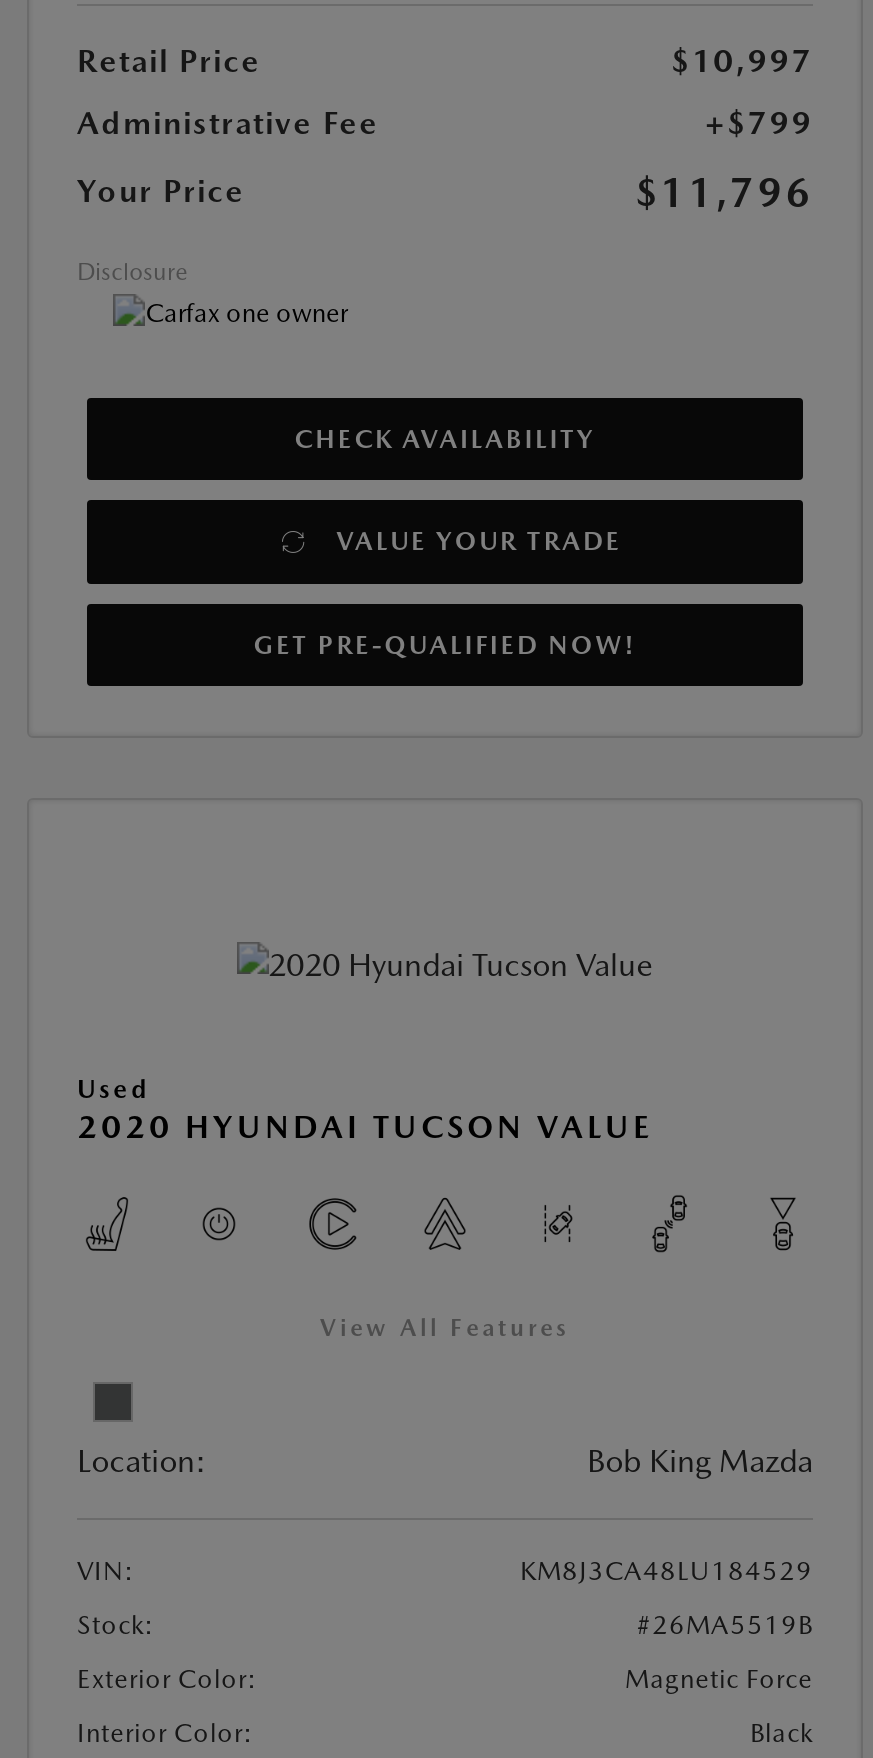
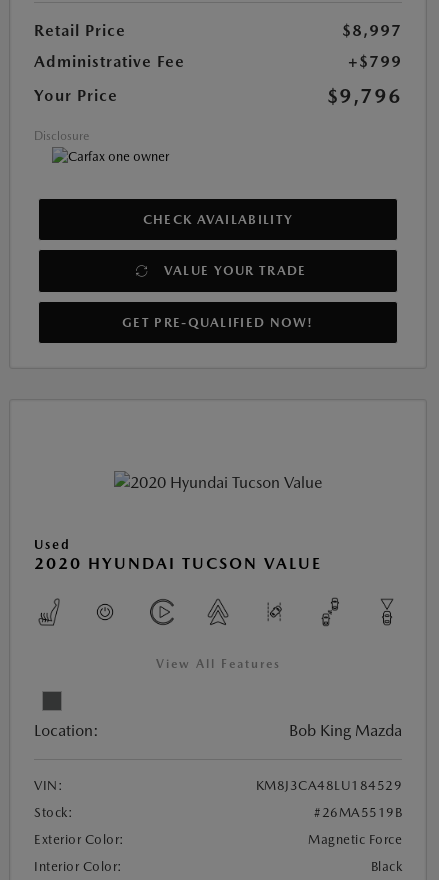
- $10,997
+ $8,997

- $11,796
+ $9,796
